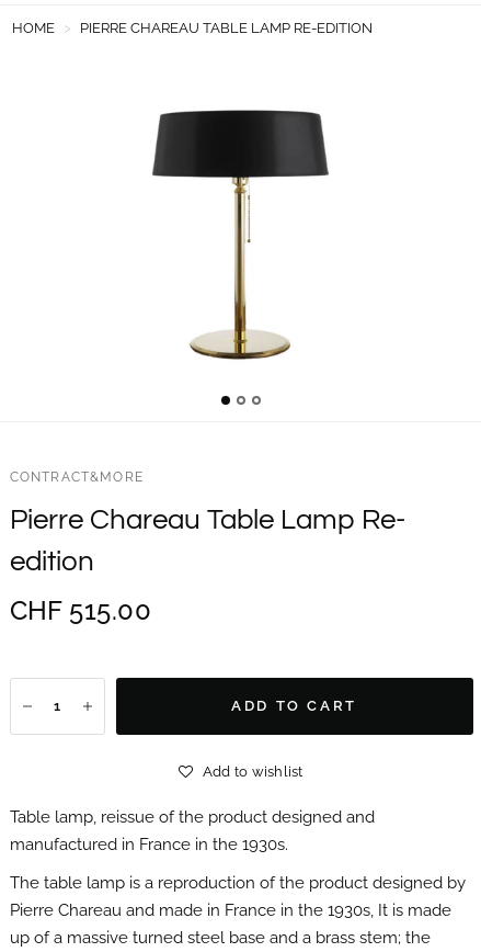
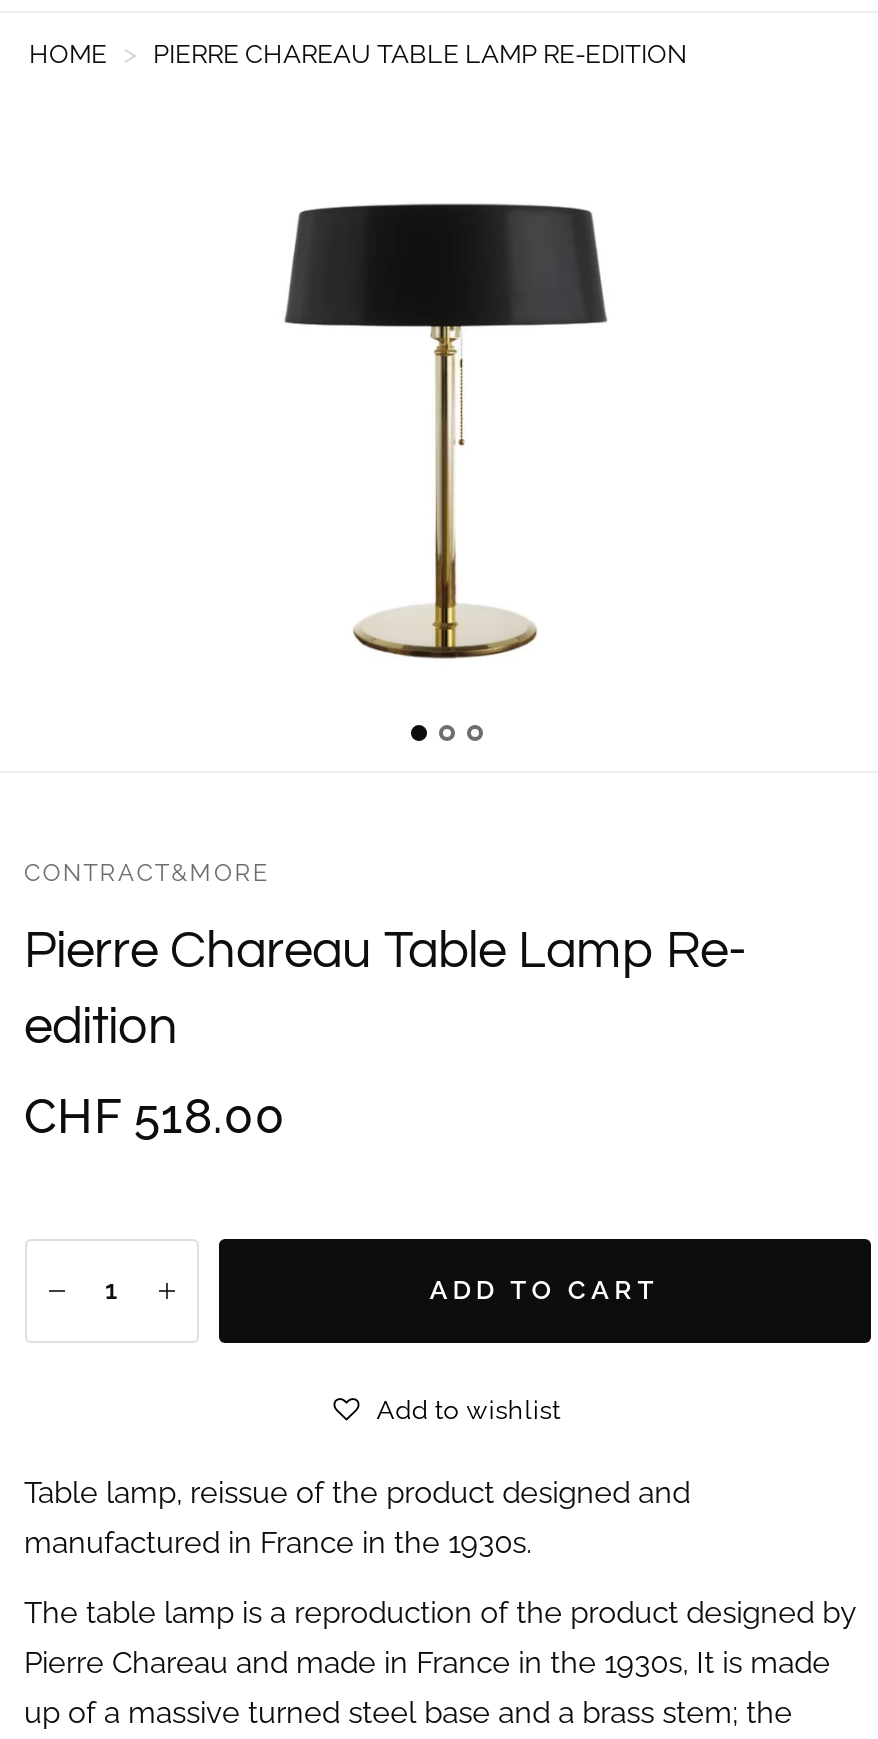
- CHF 515.00
+ CHF 518.00
